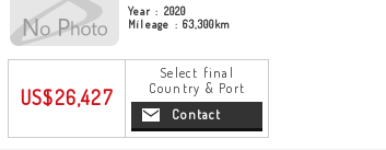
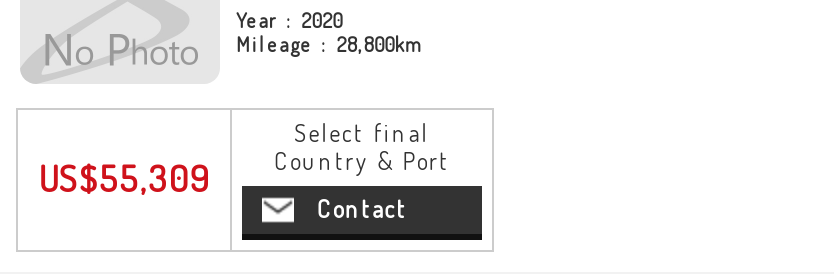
- Mileage : 63,300km
+ Mileage : 28,800km

- US$26,427
+ US$55,309
